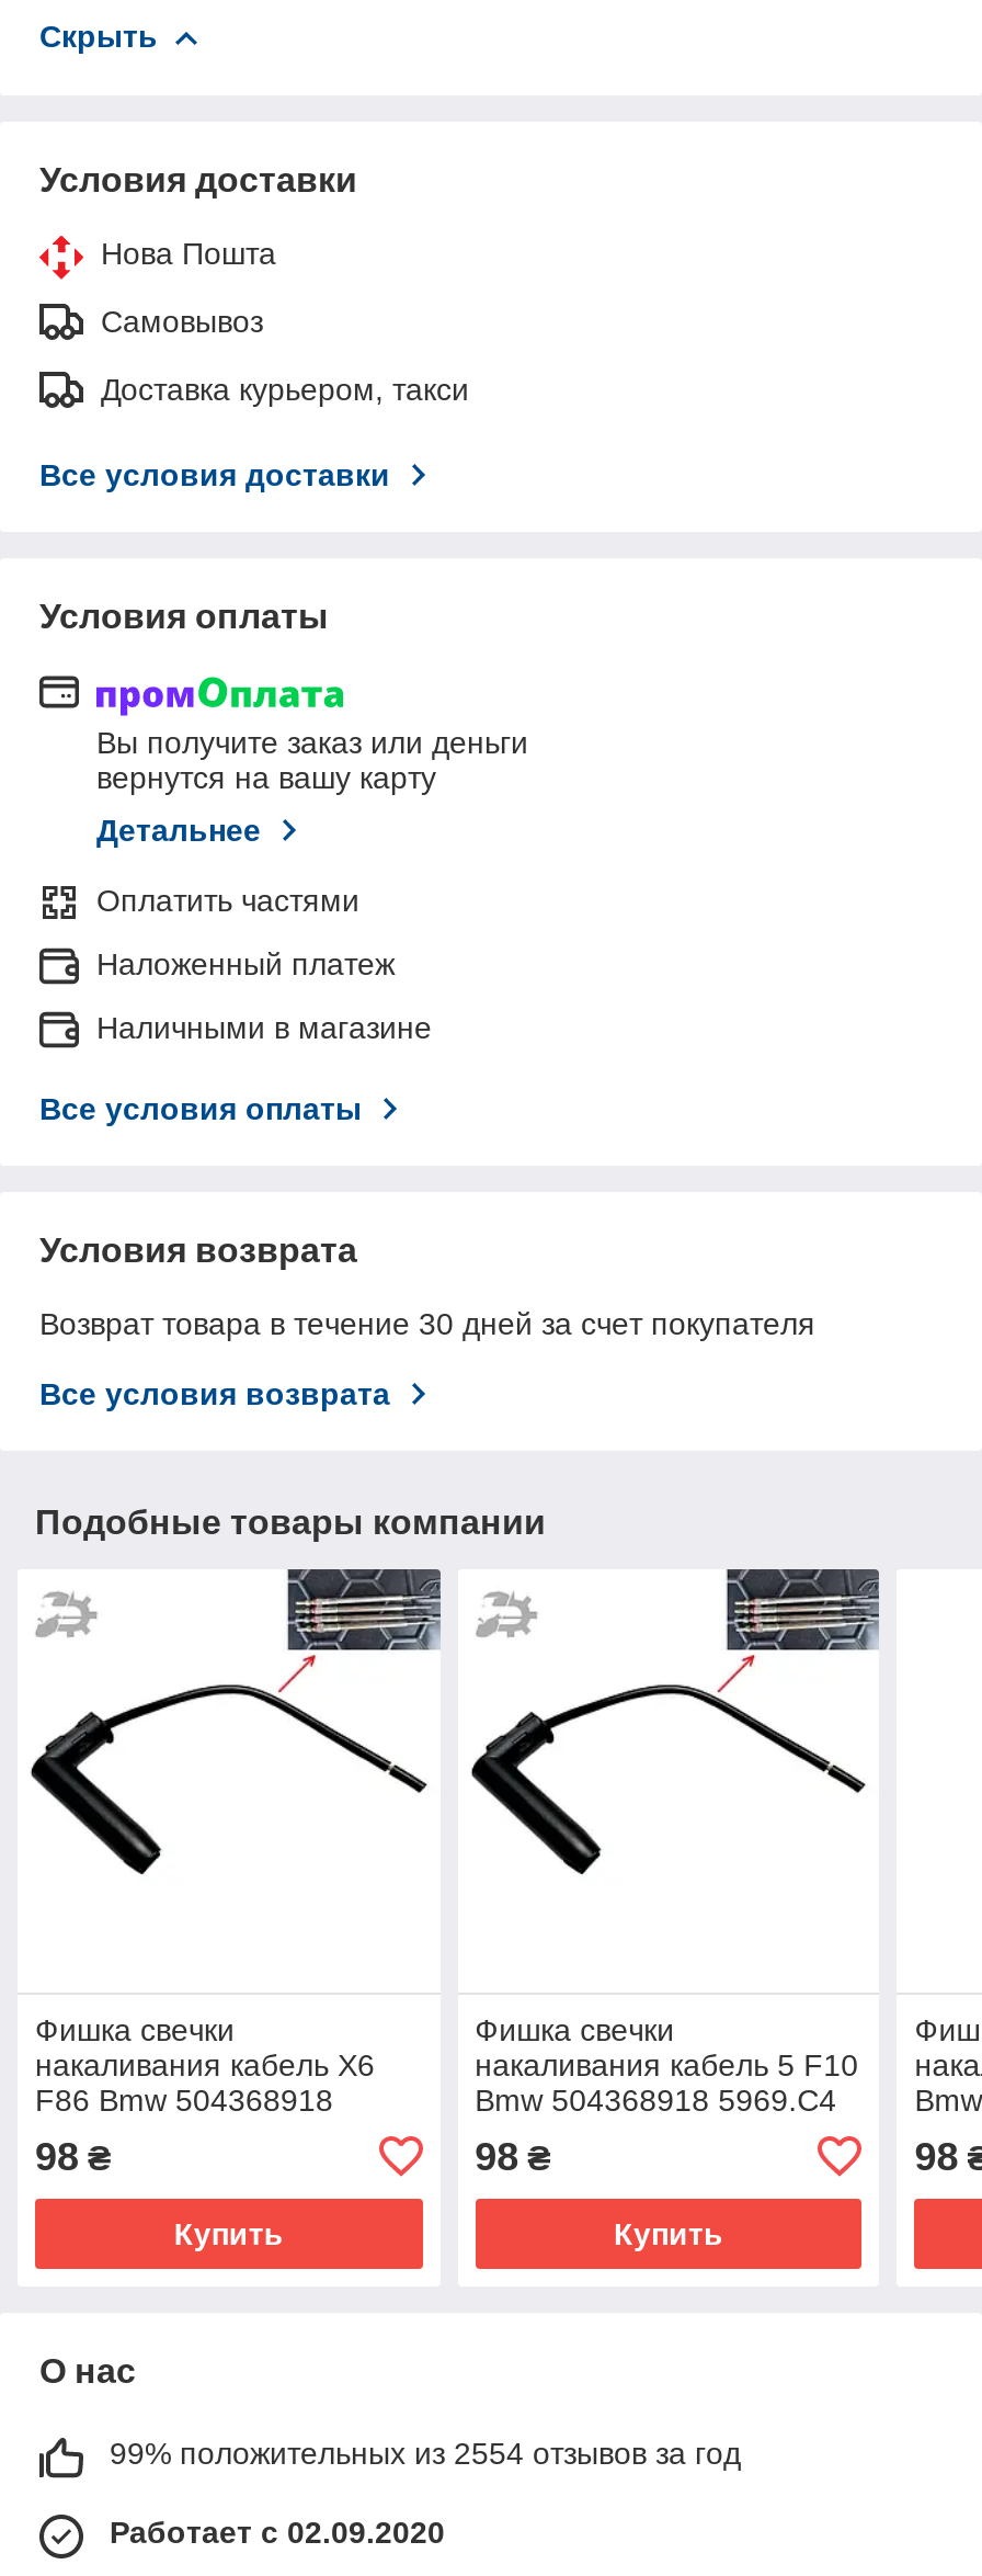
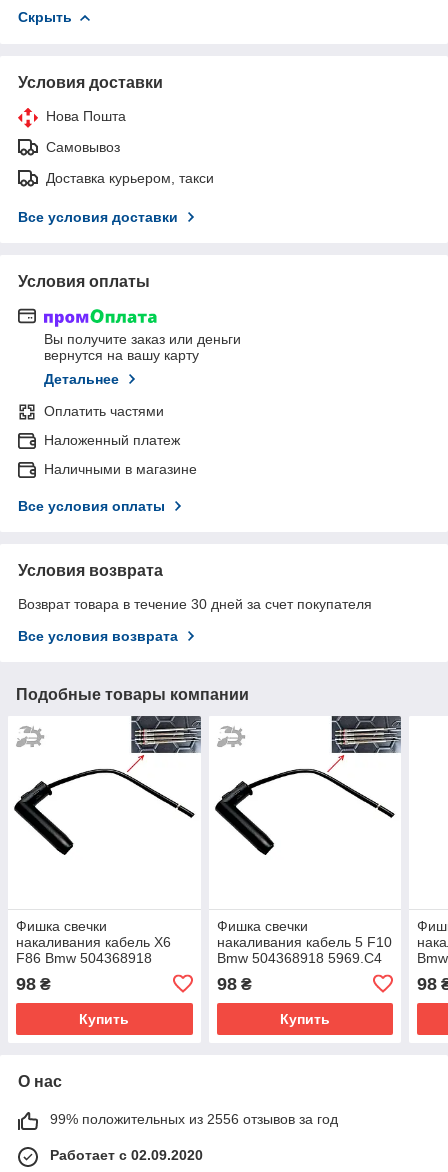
- 99% положительных из 2554 отзывов за год
+ 99% положительных из 2556 отзывов за год
